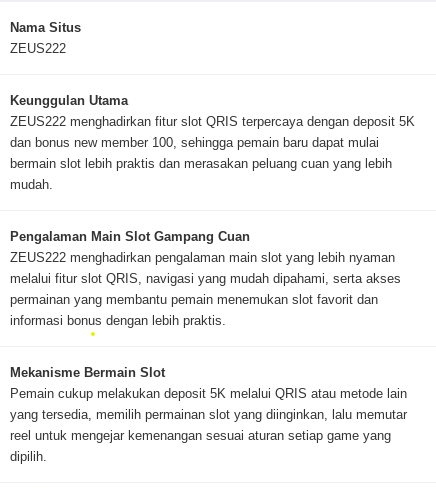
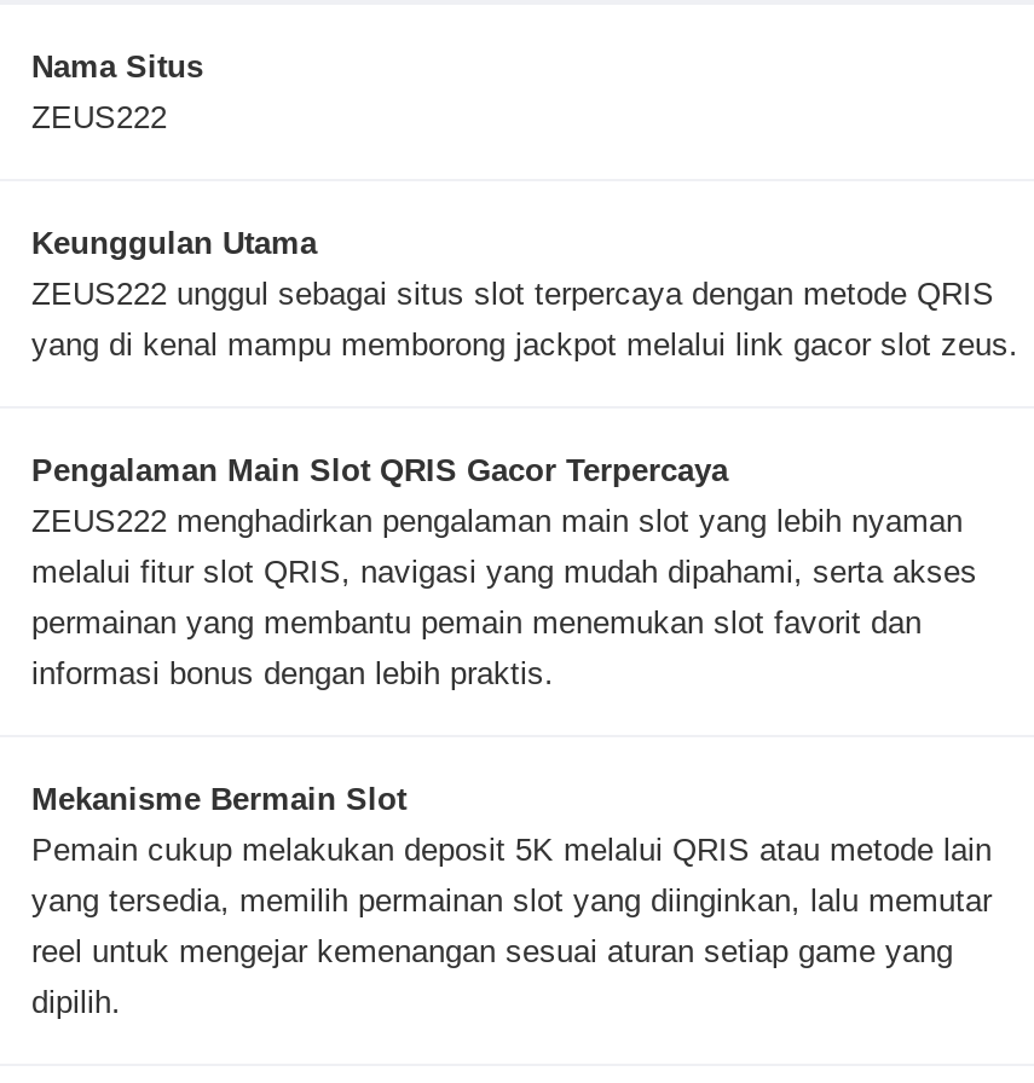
- ZEUS222 menghadirkan fitur slot QRIS terpercaya dengan deposit 5K
- dan bonus new member 100, sehingga pemain baru dapat mulai
- bermain slot lebih praktis dan merasakan peluang cuan yang lebih
- mudah.
+ ZEUS222 unggul sebagai situs slot terpercaya dengan metode QRIS
+ yang di kenal mampu memborong jackpot melalui link gacor slot zeus.

- Pengalaman Main Slot Gampang Cuan
+ Pengalaman Main Slot QRIS Gacor Terpercaya
